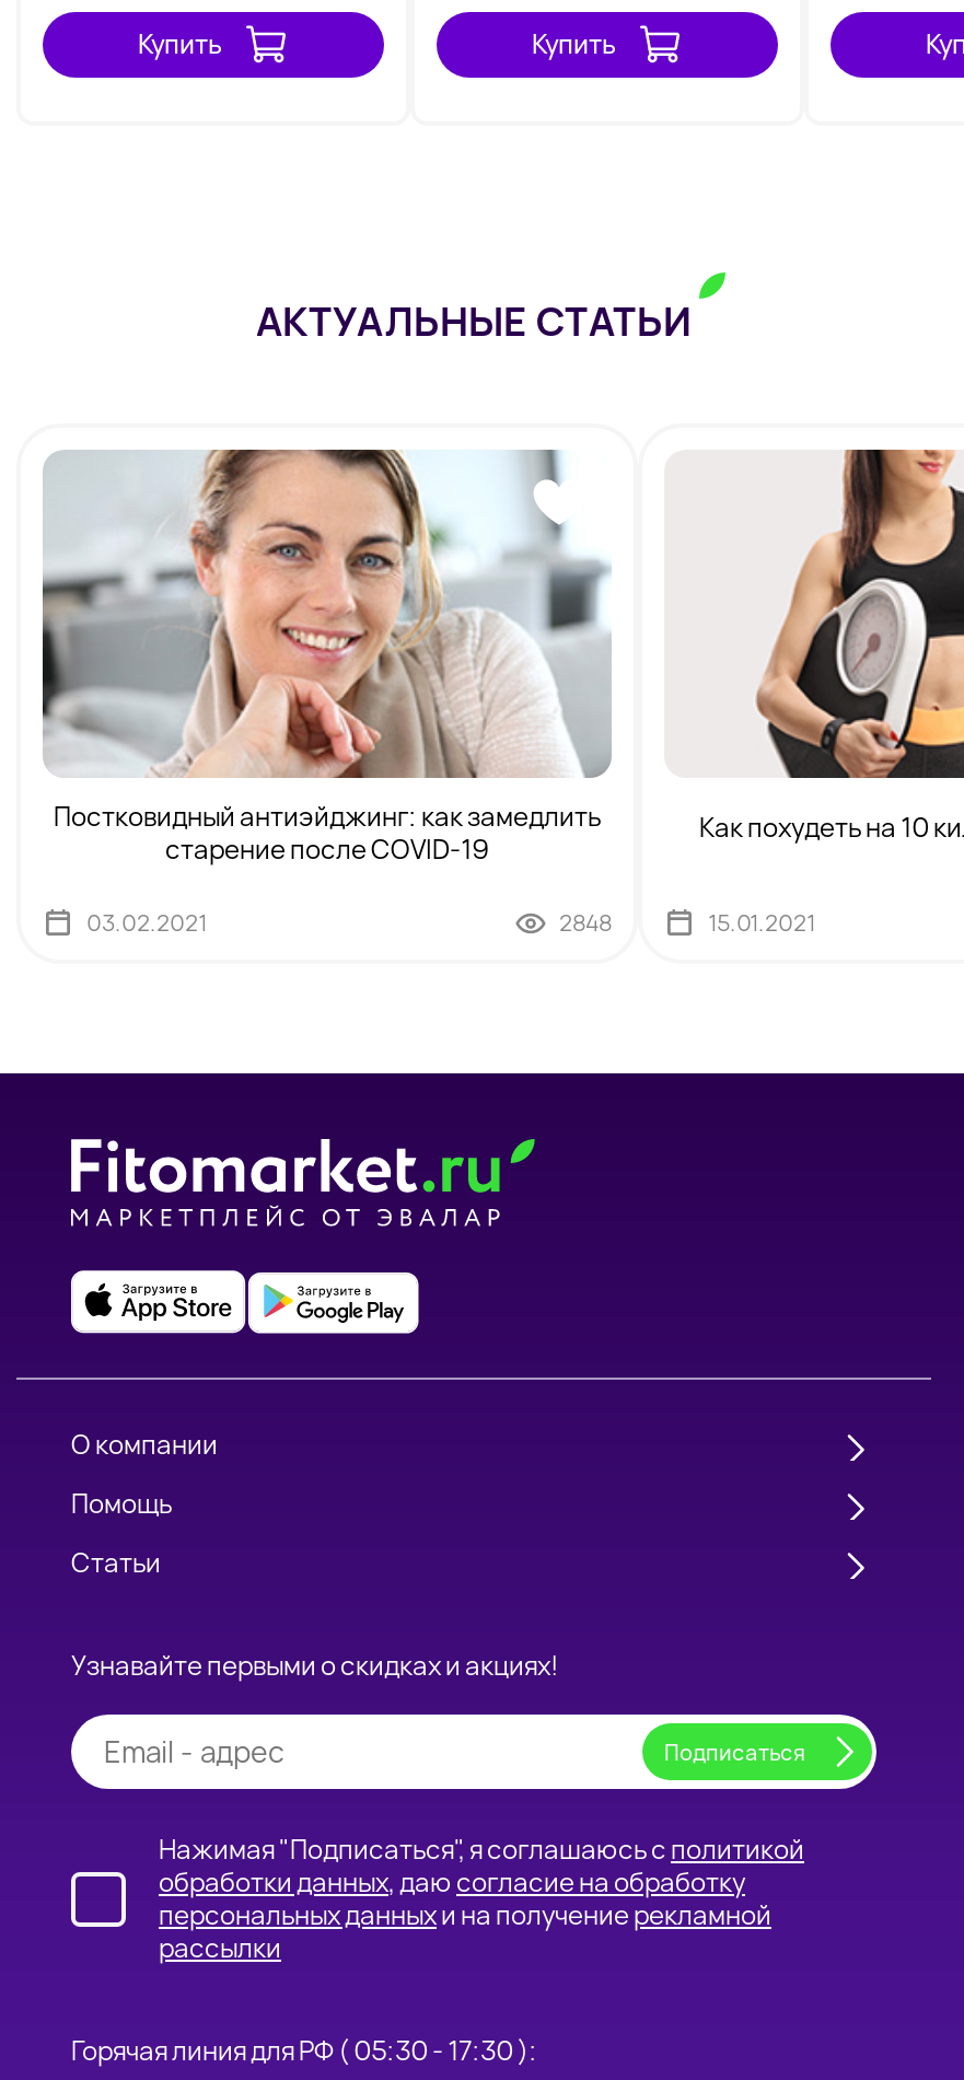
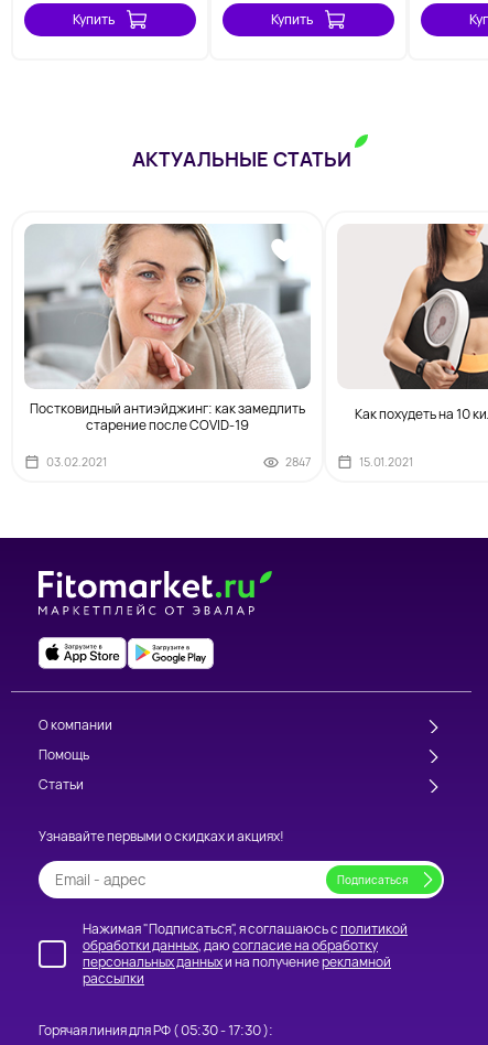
- 2848
+ 2847
